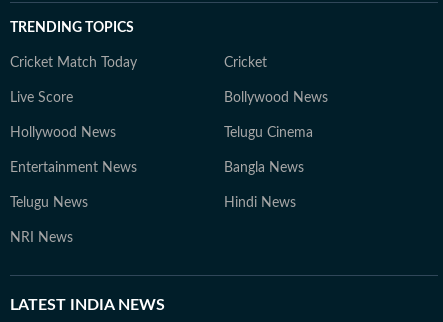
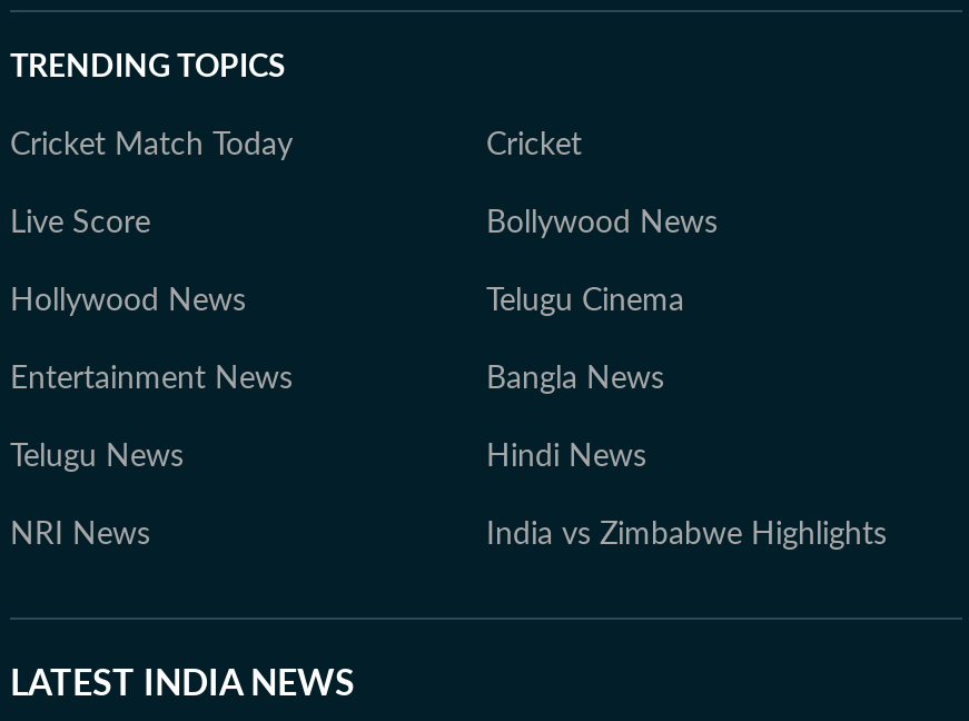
+ India vs Zimbabwe Highlights
